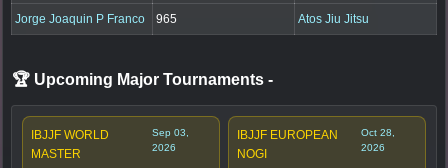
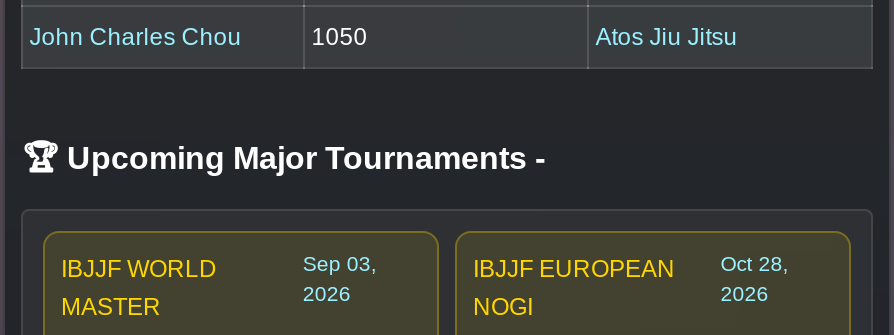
- Jorge Joaquin P Franco
- 965
+ John Charles Chou
+ 1050
